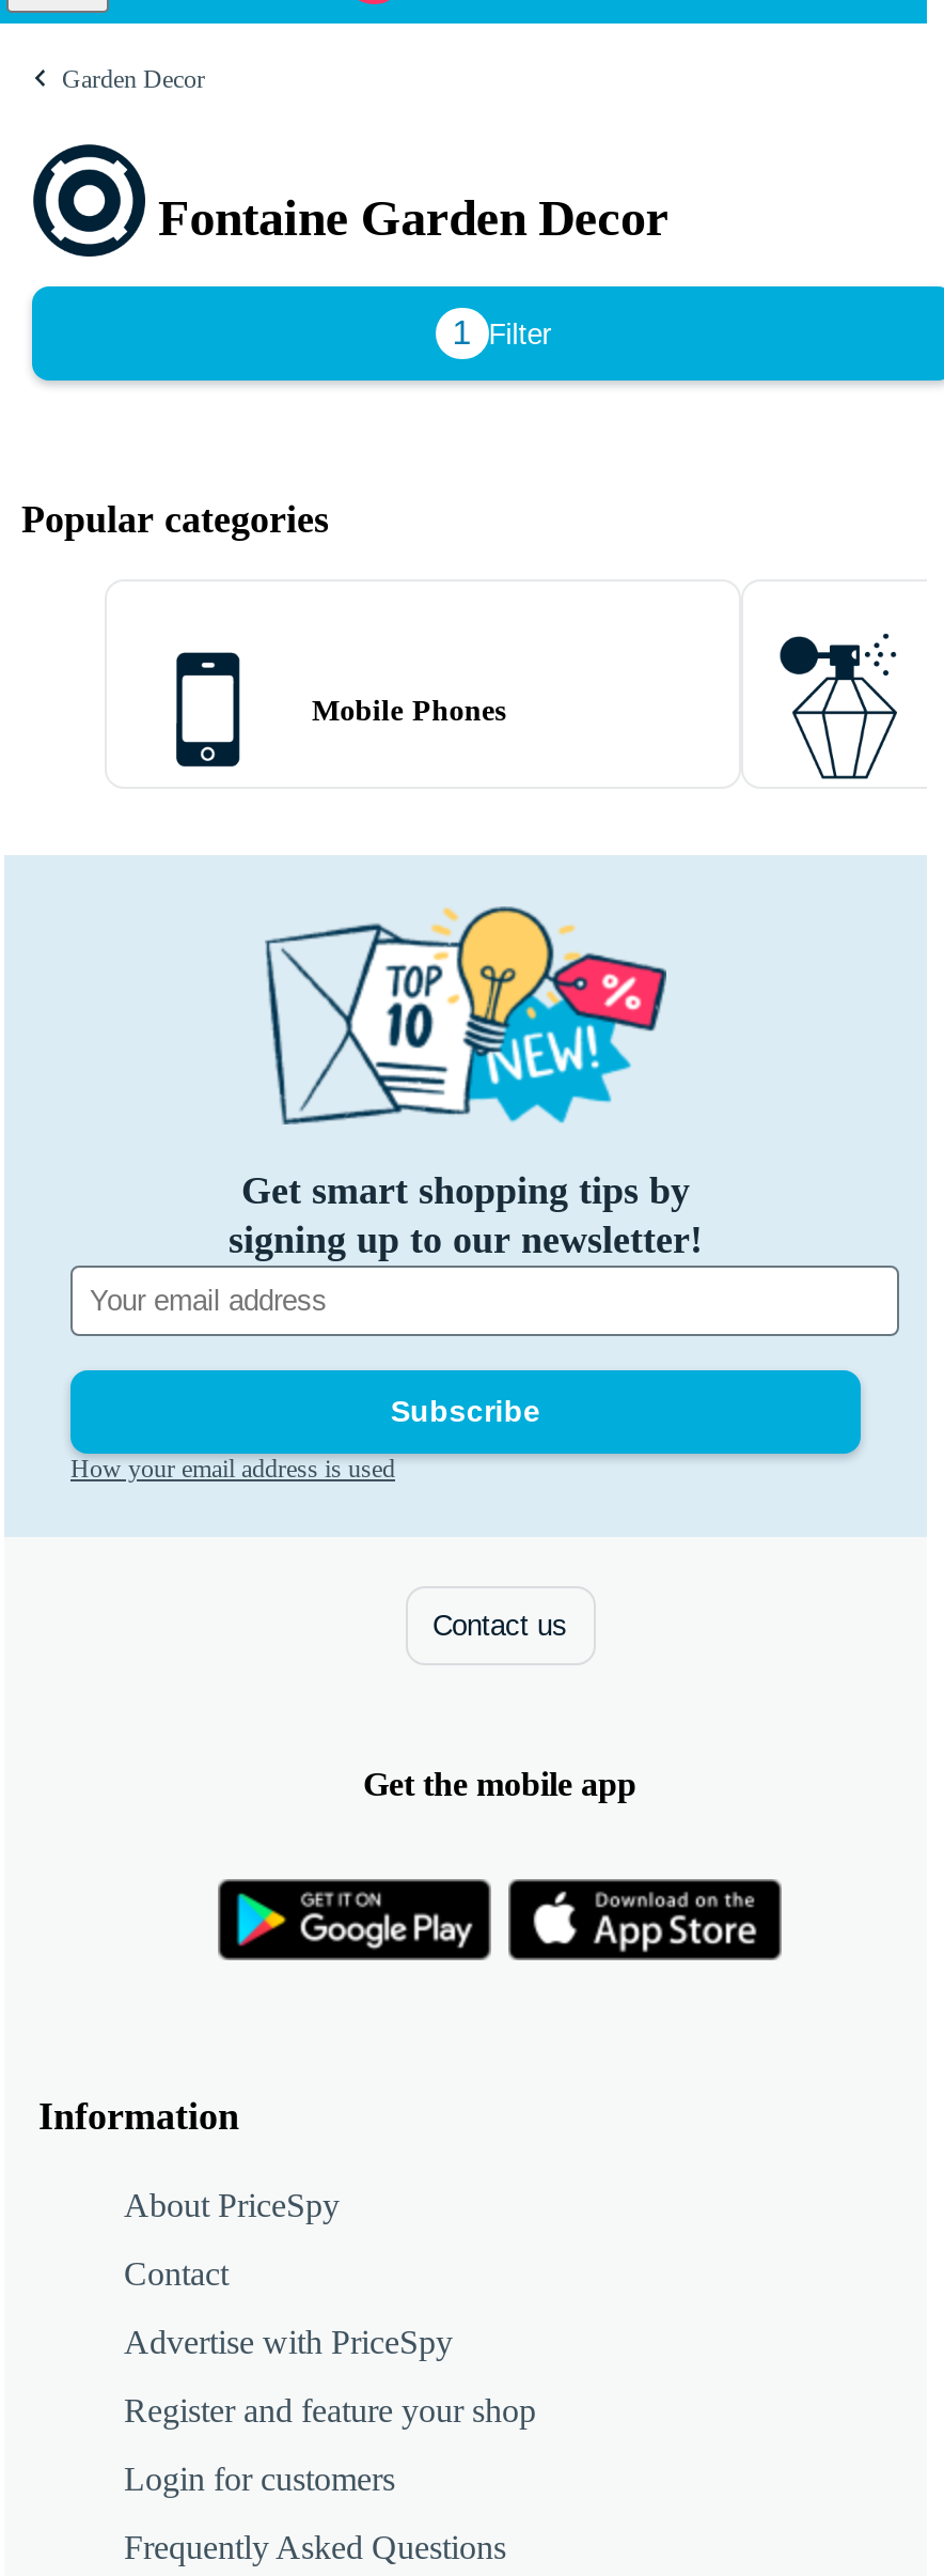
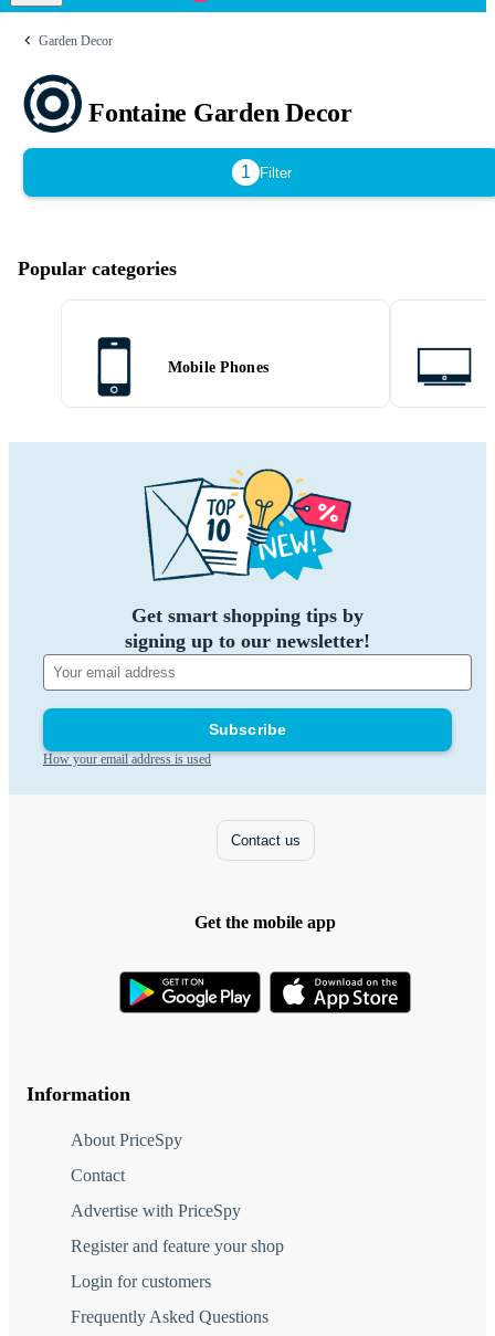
- [image]
+ [image]
